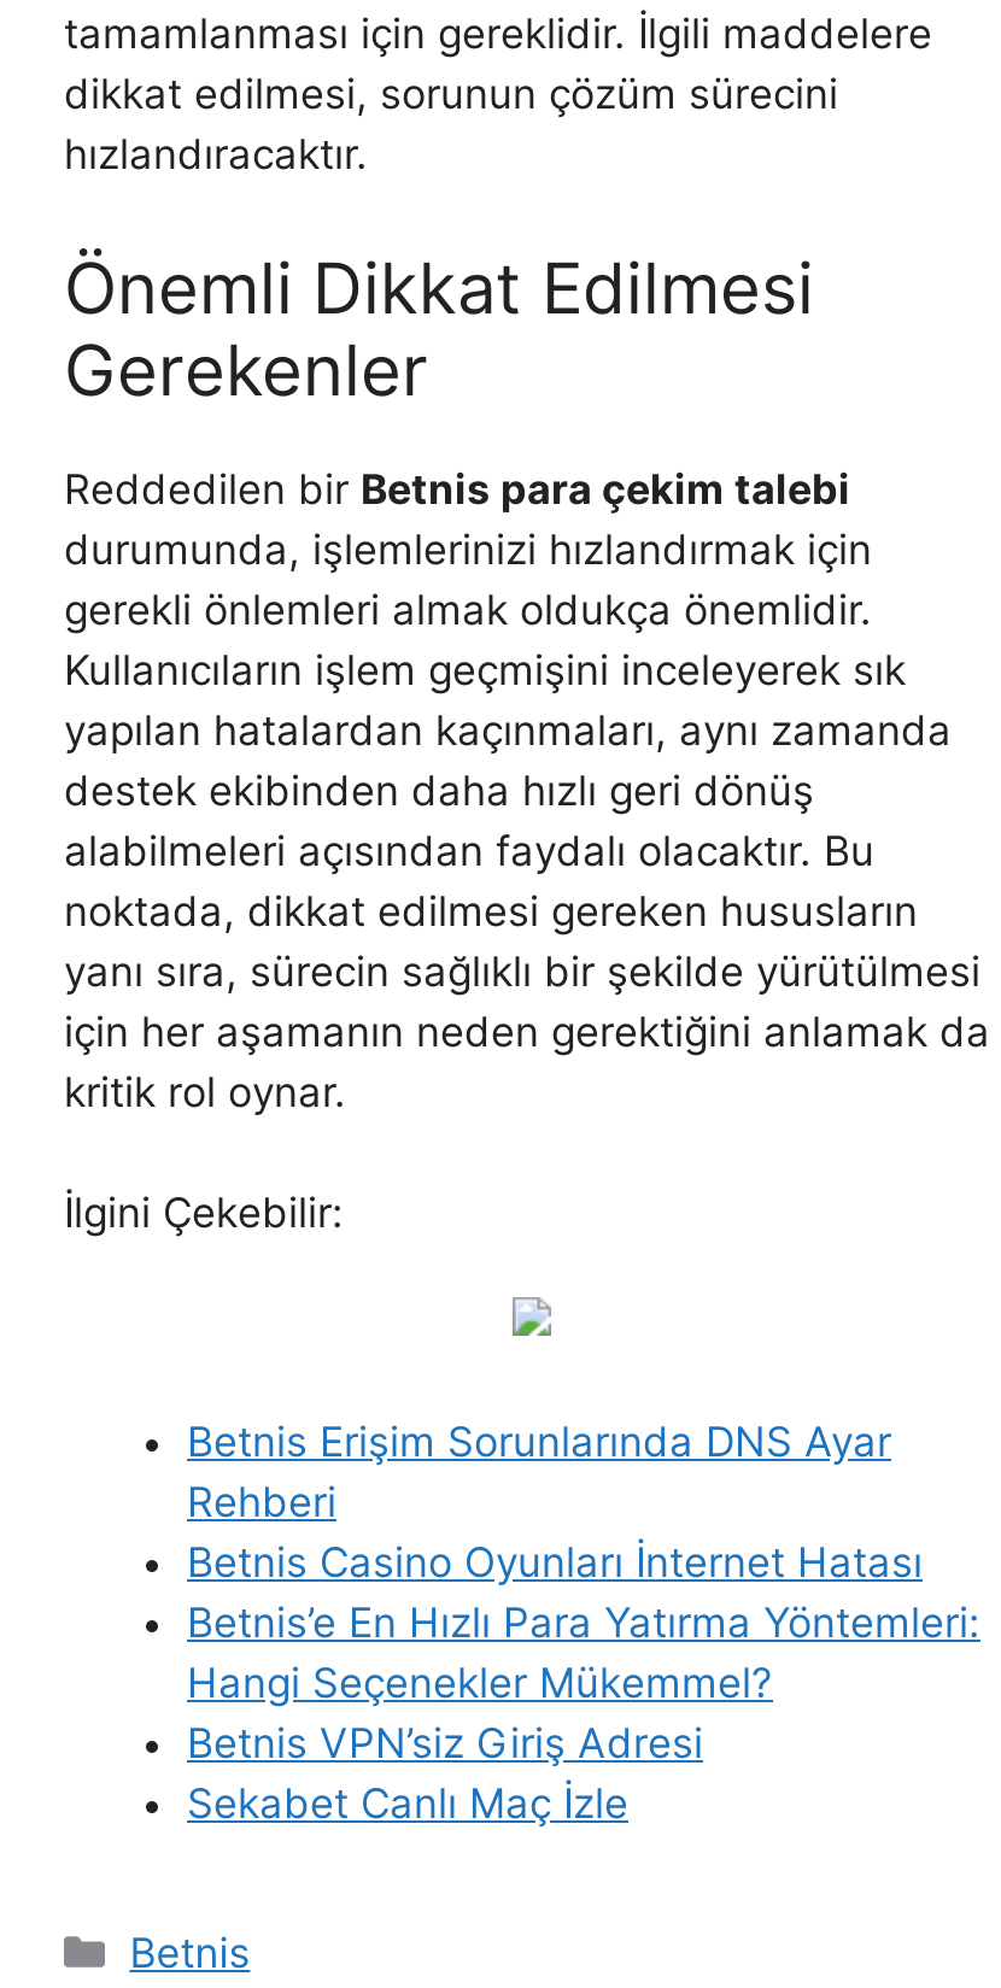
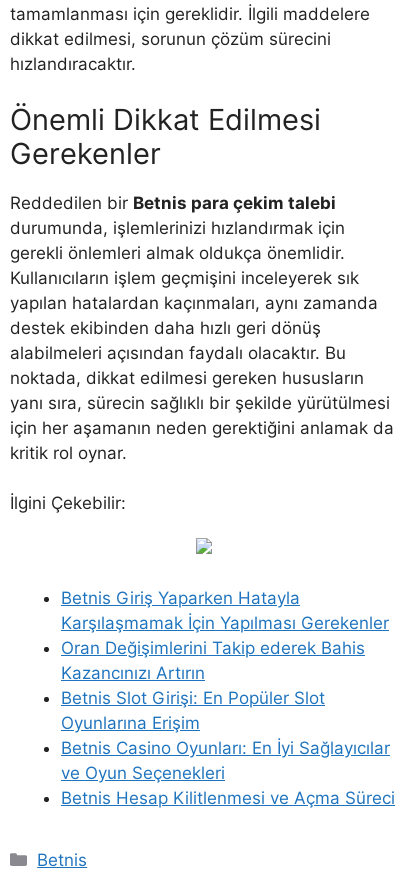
- Betnis Erişim Sorunlarında DNS Ayar
- Rehberi
- Betnis Casino Oyunları İnternet Hatası
- Betnis’e En Hızlı Para Yatırma Yöntemleri:
- Hangi Seçenekler Mükemmel?
- Betnis VPN’siz Giriş Adresi
- Sekabet Canlı Maç İzle
+ Betnis Giriş Yaparken Hatayla
+ Karşılaşmamak İçin Yapılması Gerekenler
+ Oran Değişimlerini Takip ederek Bahis
+ Kazancınızı Artırın
+ Betnis Slot Girişi: En Popüler Slot
+ Oyunlarına Erişim
+ Betnis Casino Oyunları: En İyi Sağlayıcılar
+ ve Oyun Seçenekleri
+ Betnis Hesap Kilitlenmesi ve Açma Süreci
